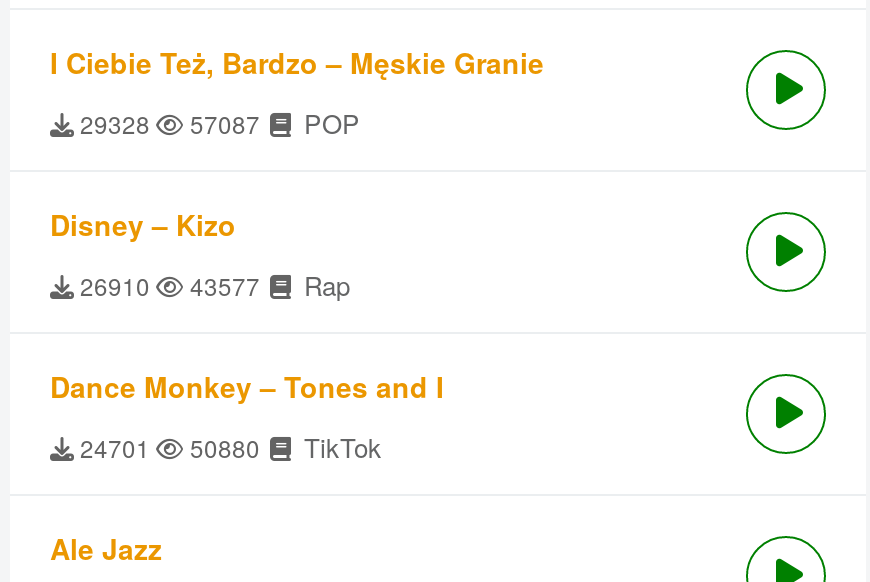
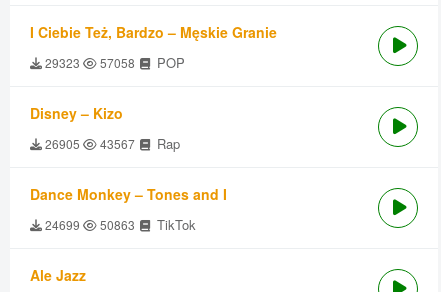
- 29328
+ 29323

- 57087
+ 57058

- 26910
+ 26905

- 43577
+ 43567

- 24701
+ 24699

- 50880
+ 50863
